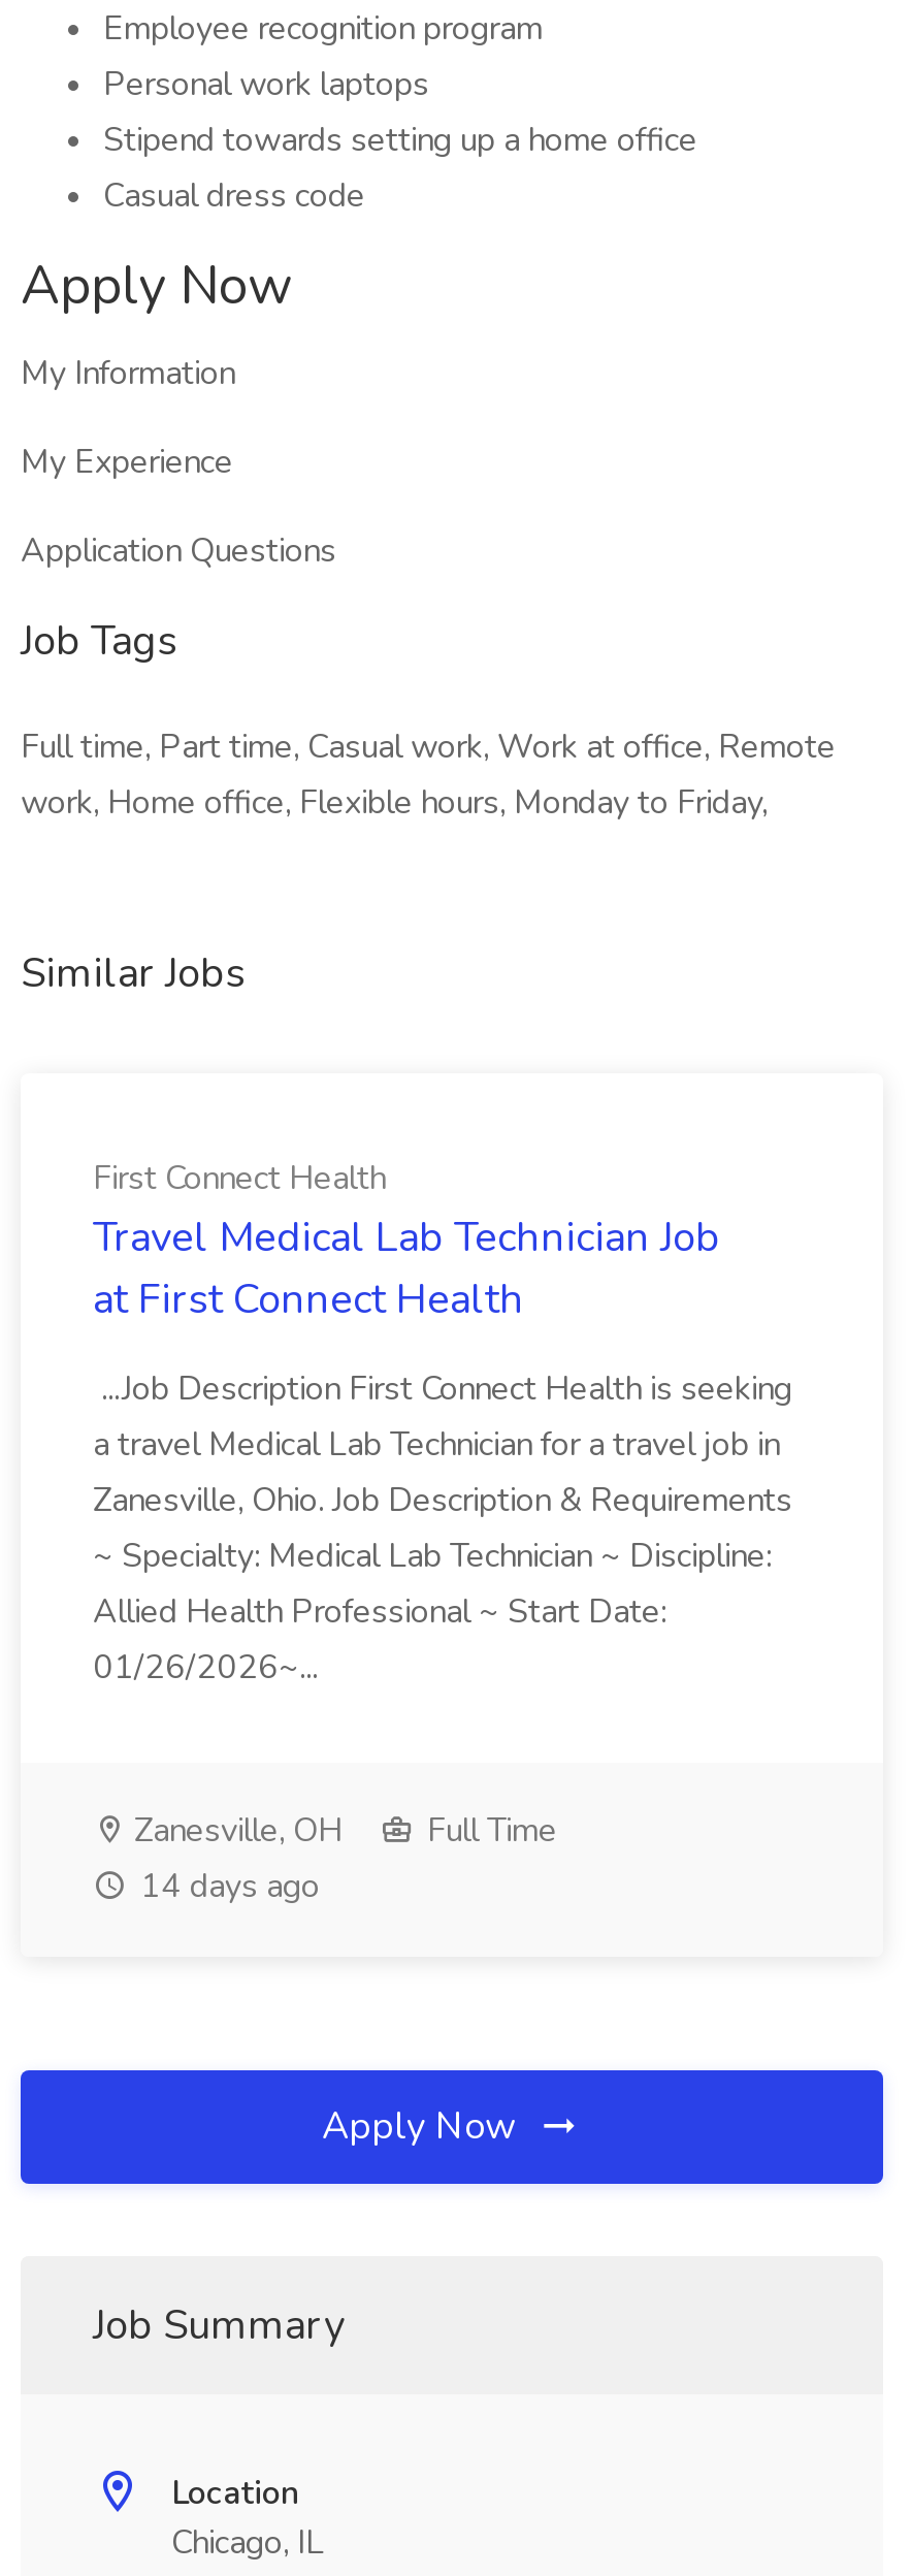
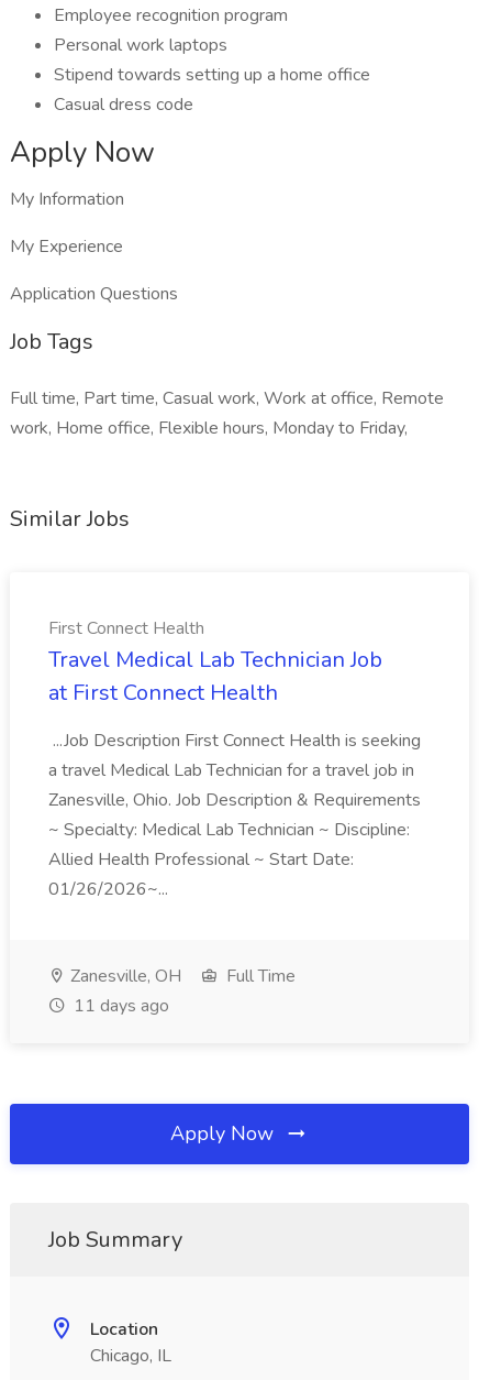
- 14 days ago
+ 11 days ago
